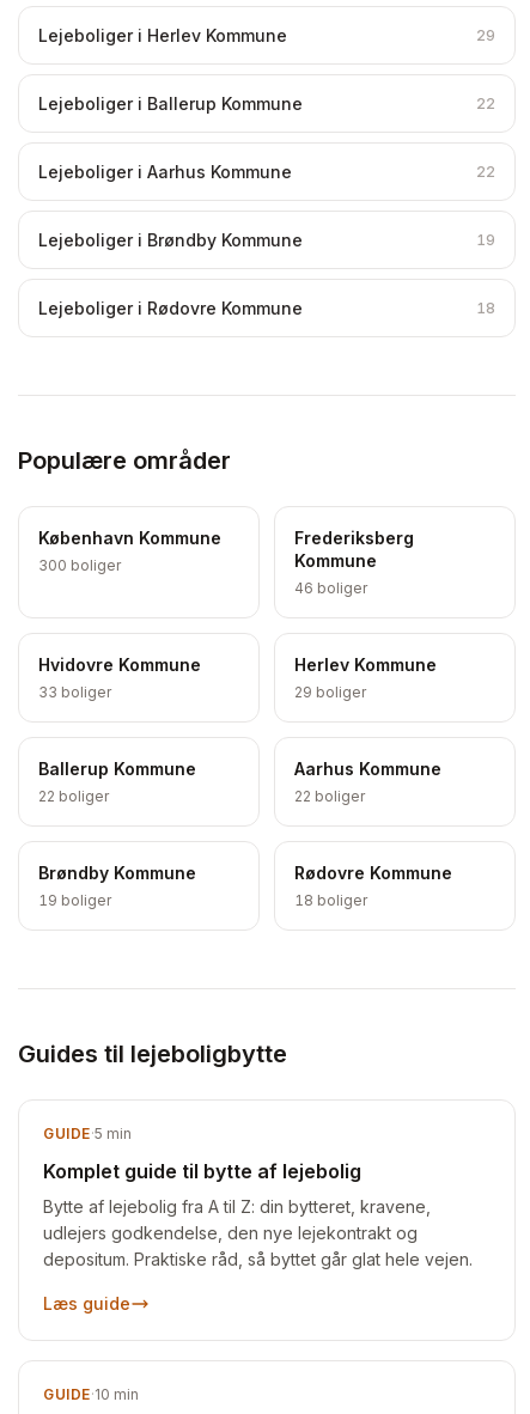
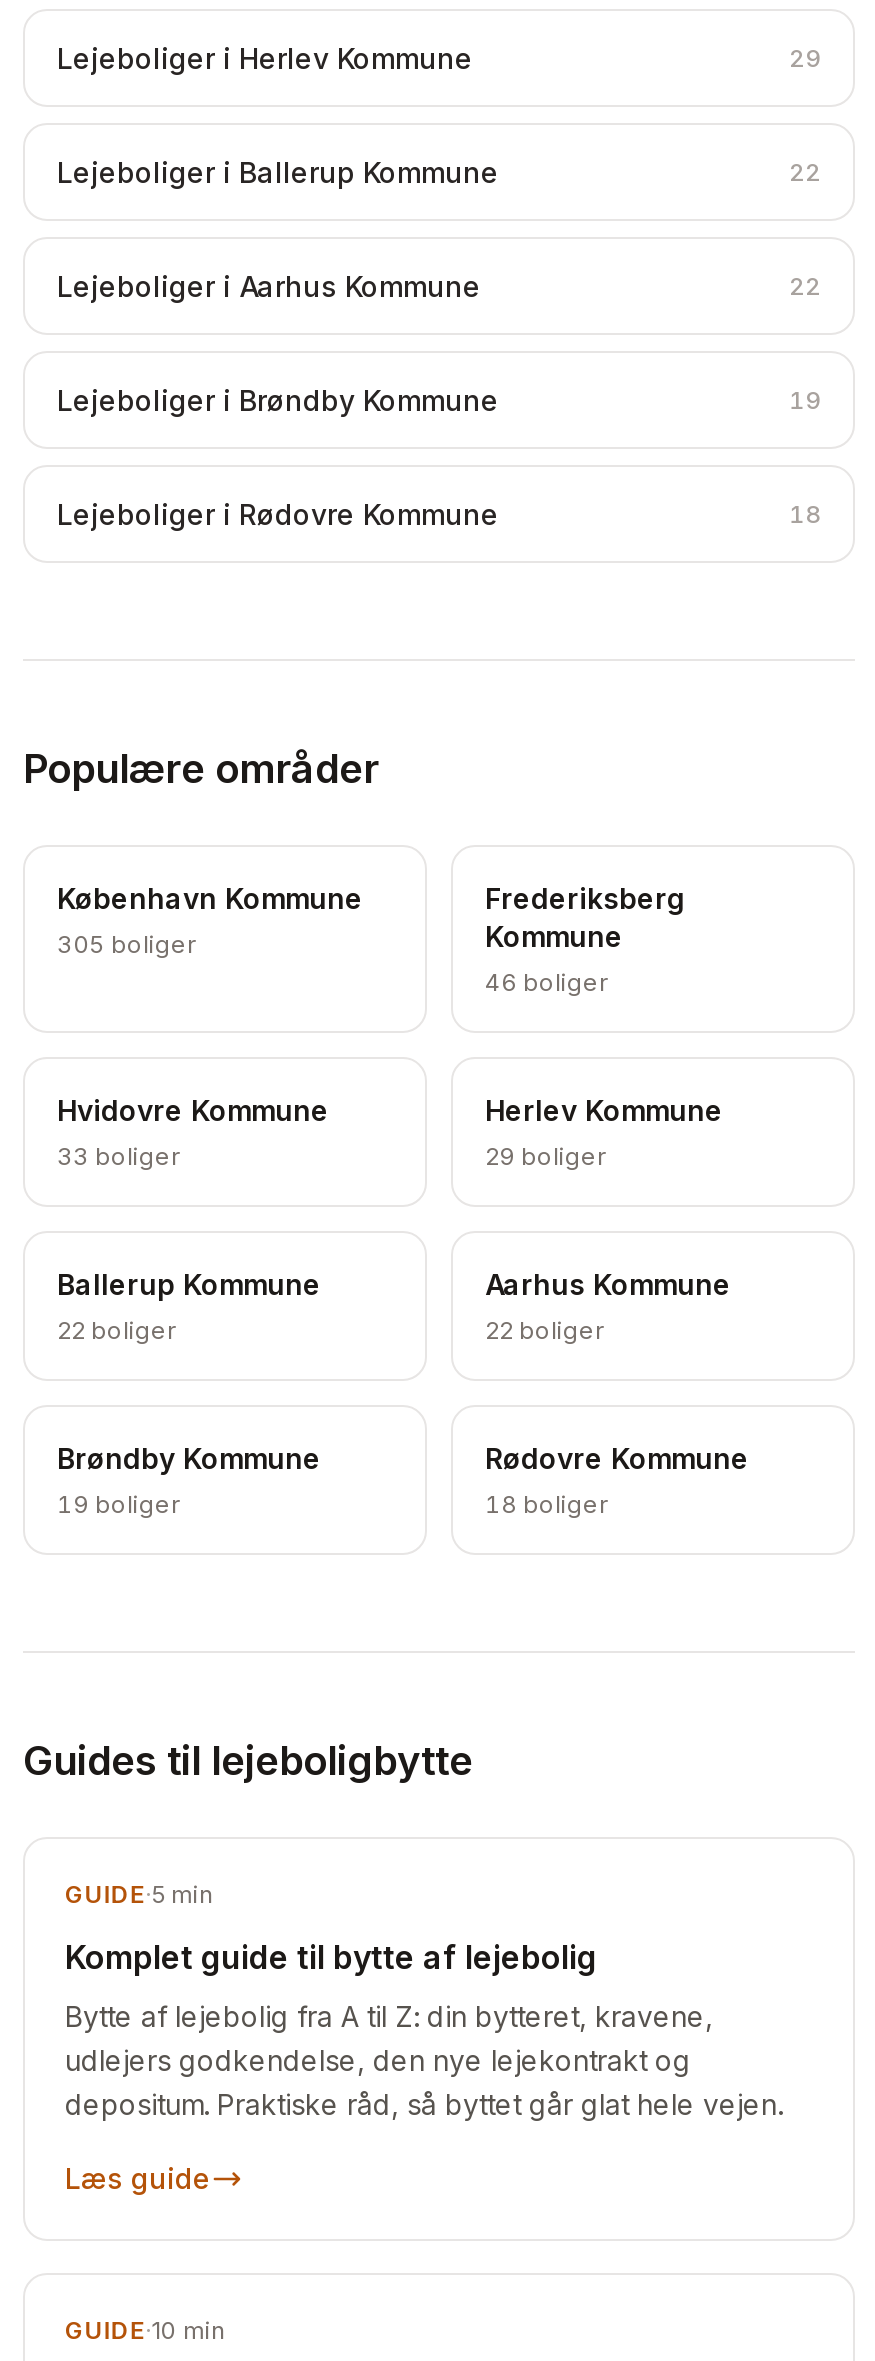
- 300 boliger
+ 305 boliger
